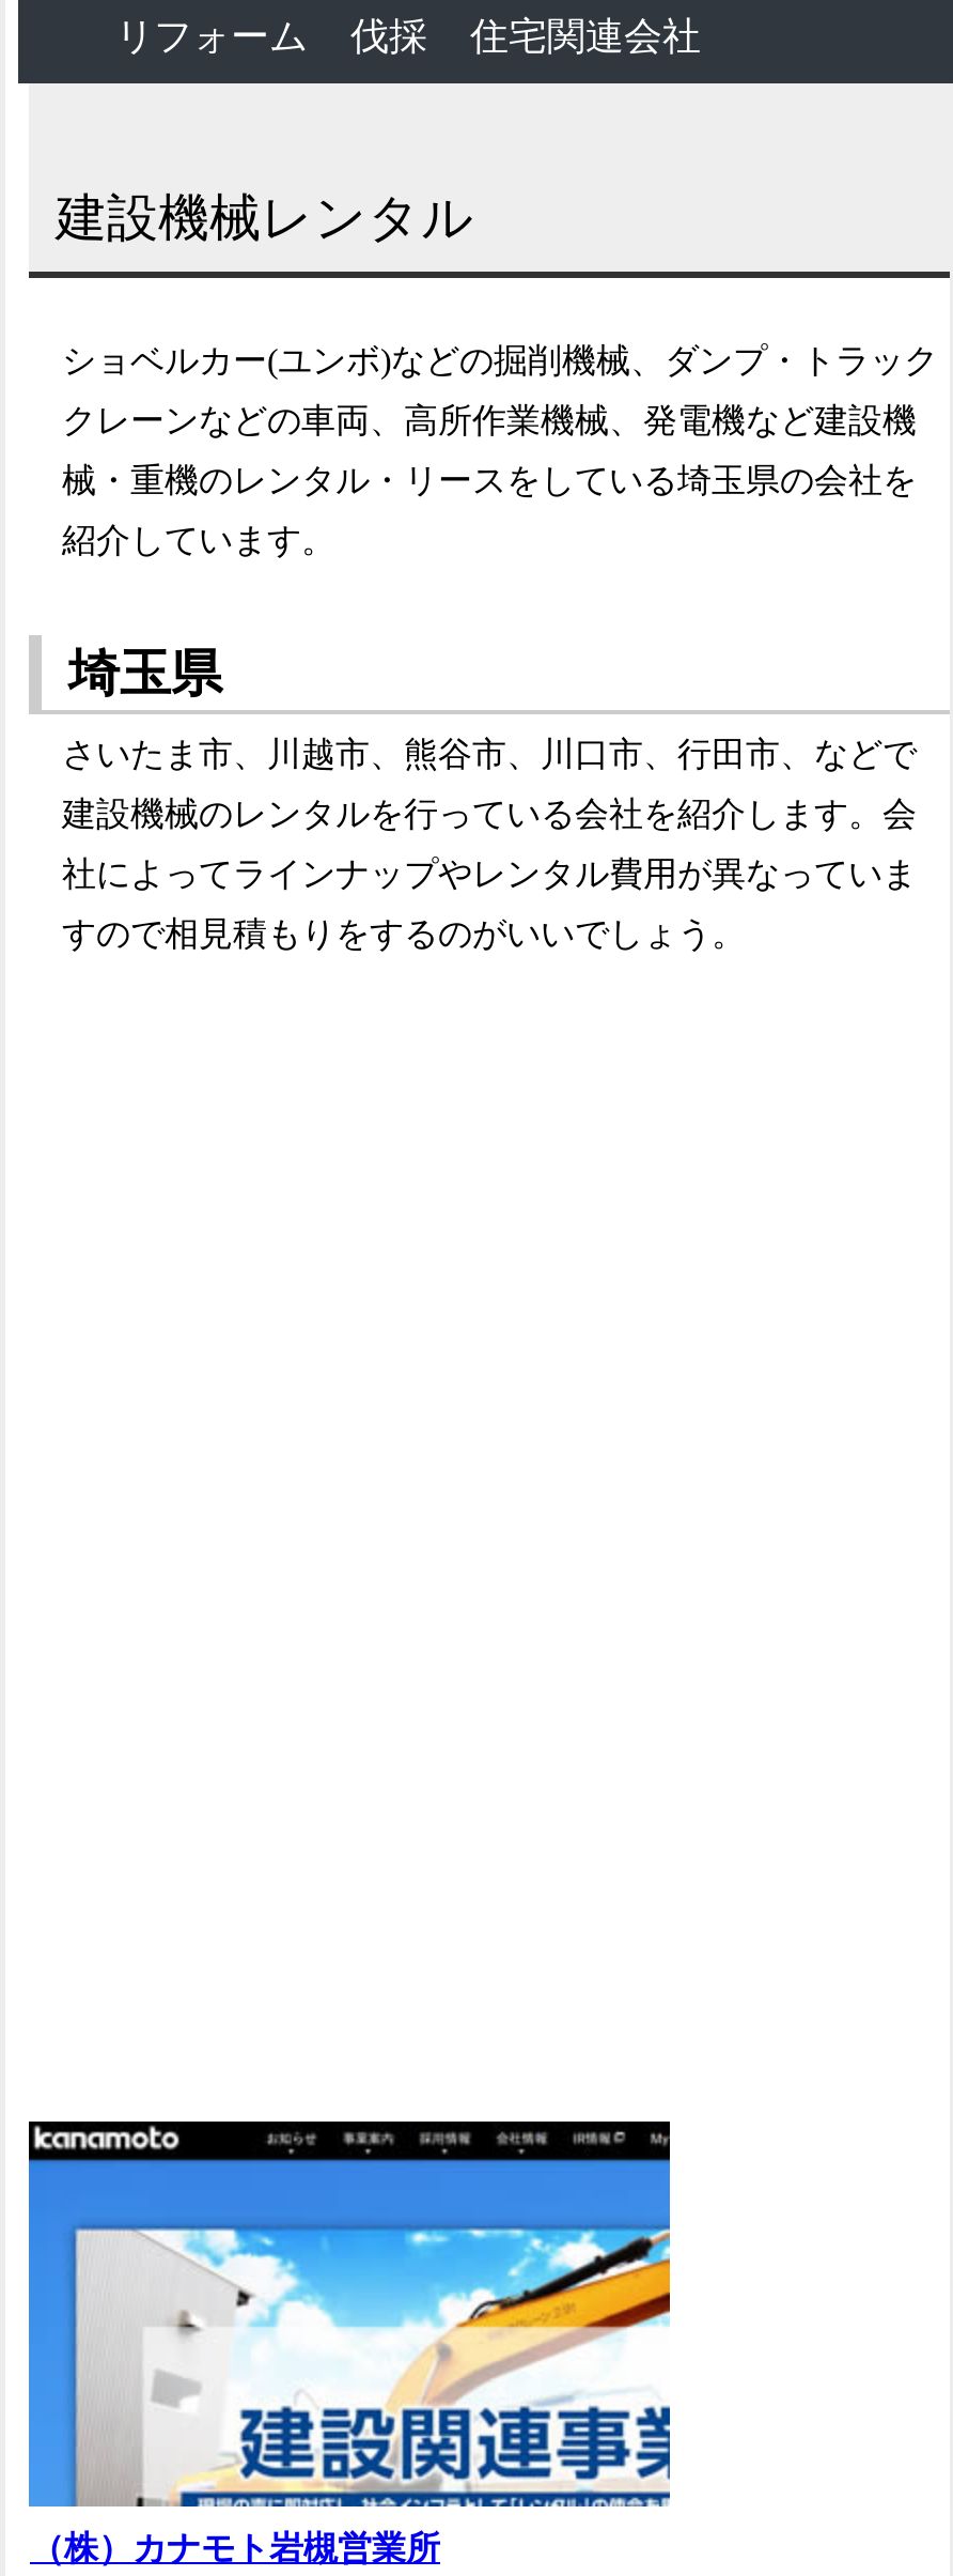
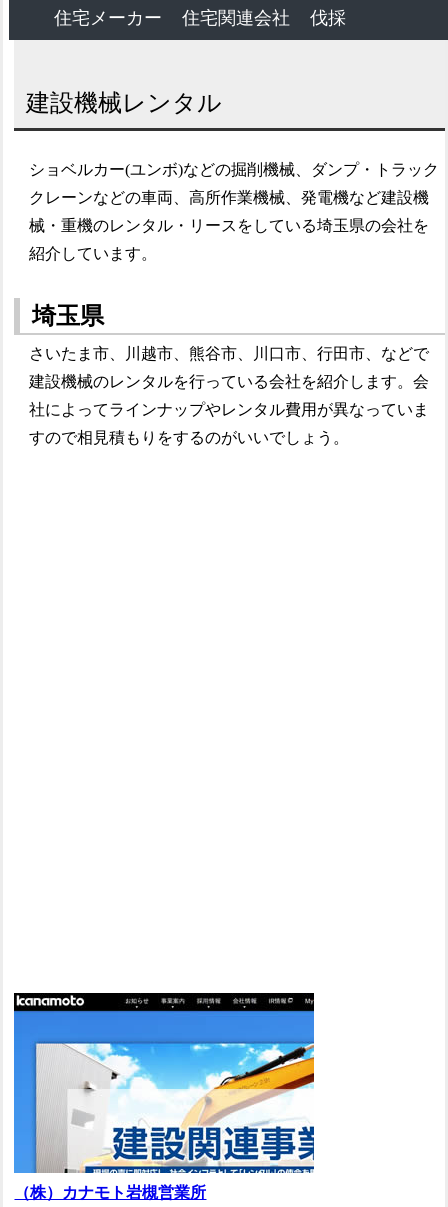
- リフォーム
- 伐採
+ 住宅メーカー

+ 伐採
